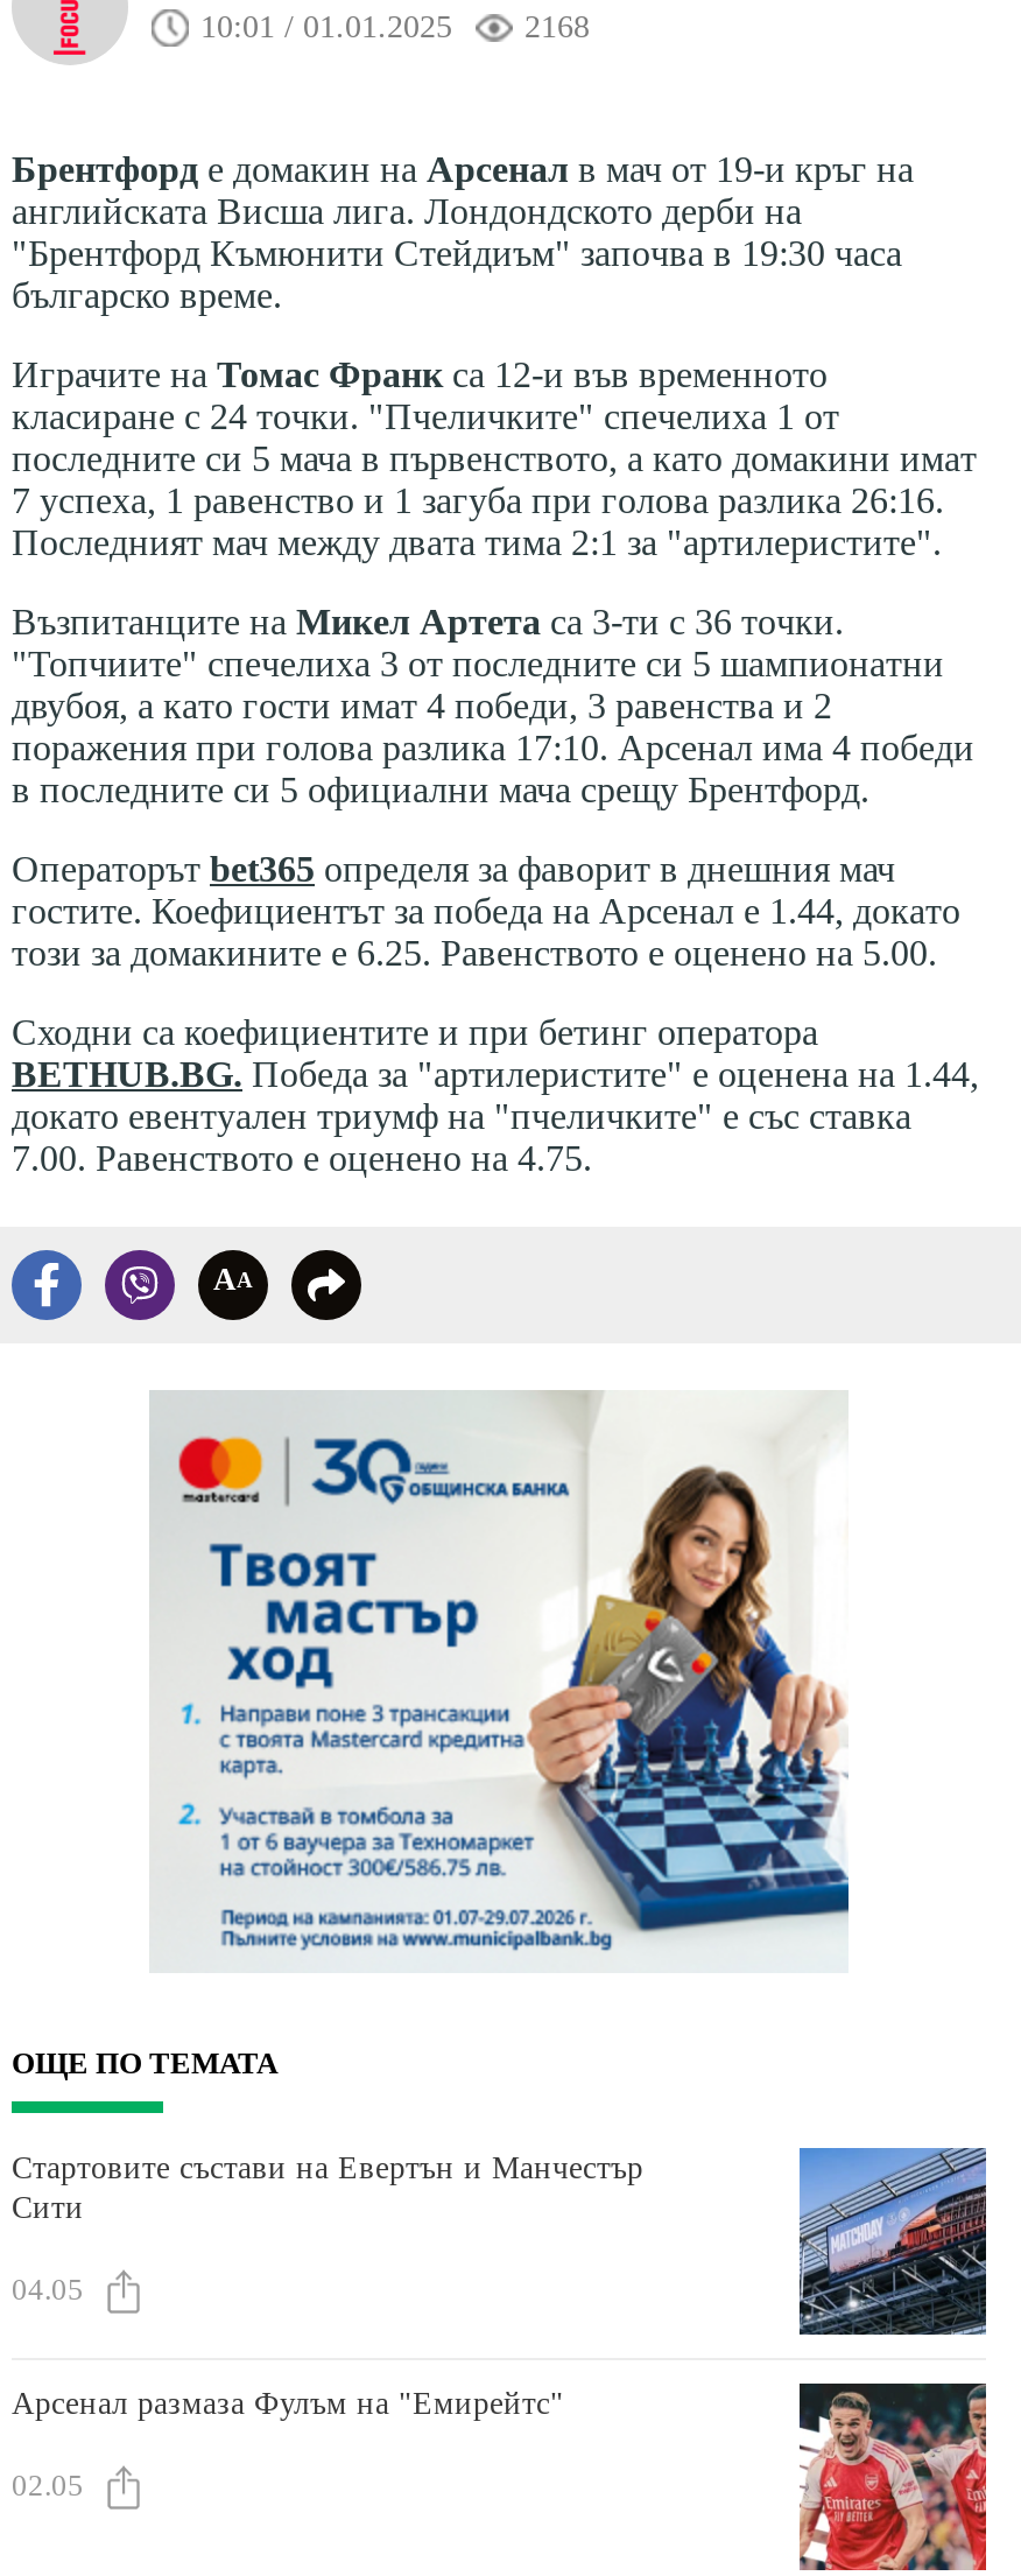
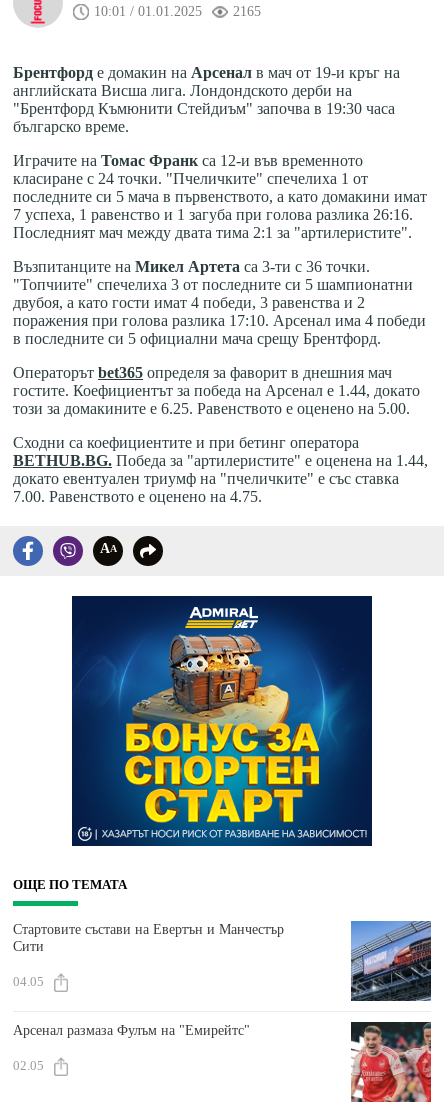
- 2168
+ 2165

- [image]
+ [image]
